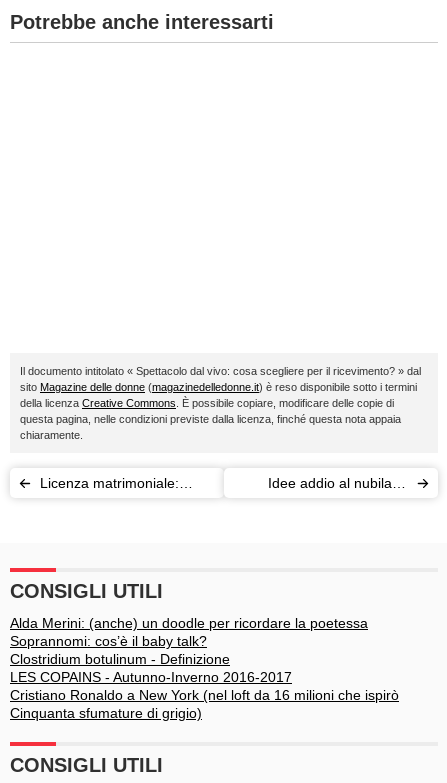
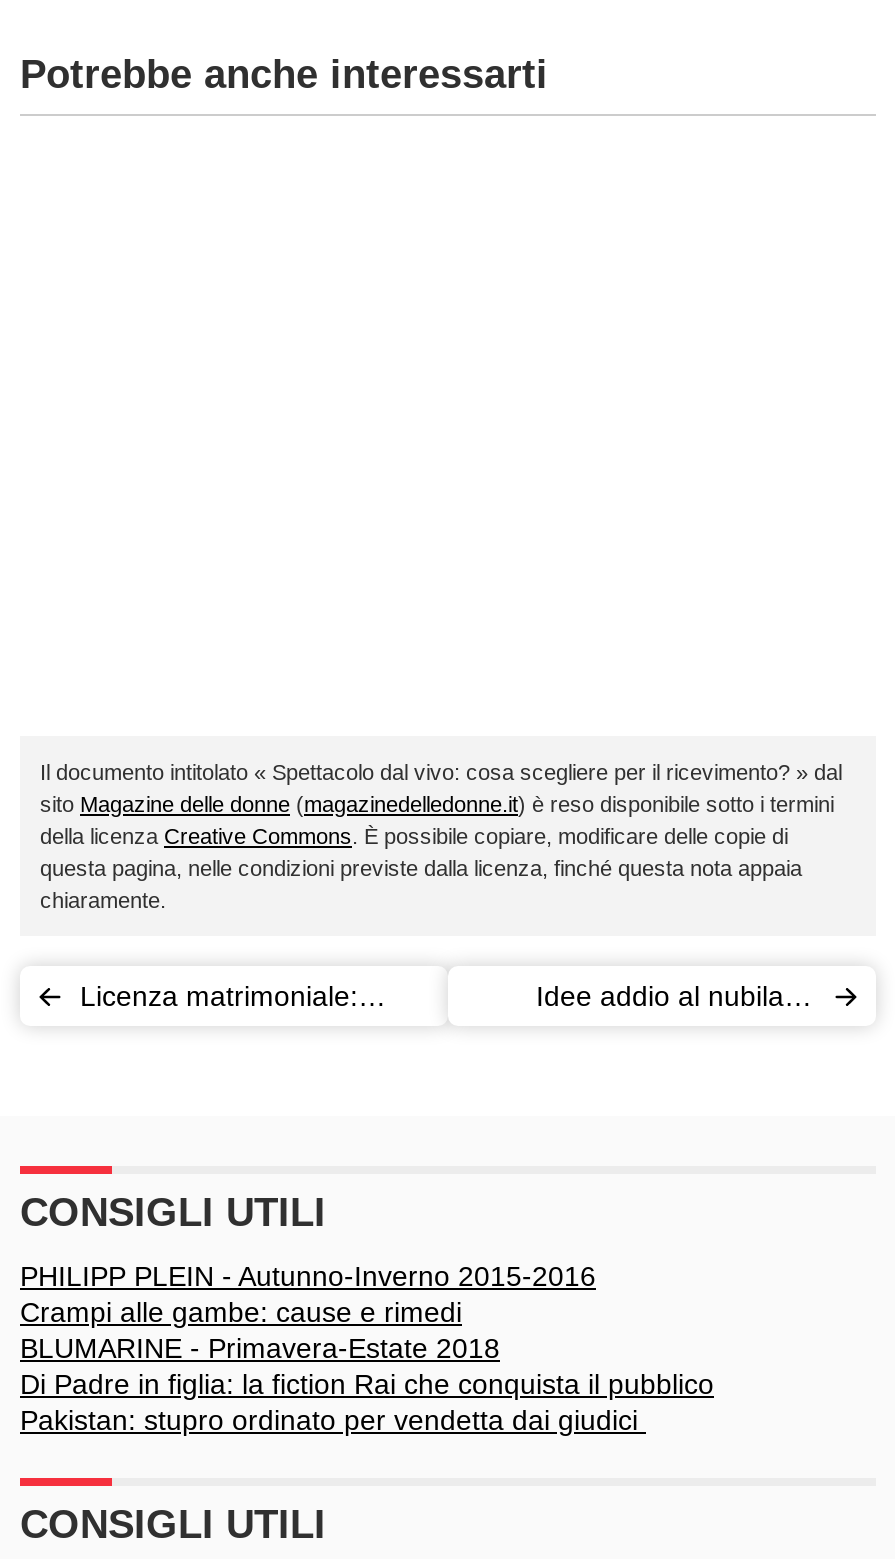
- Alda Merini: (anche) un doodle per ricordare la poetessa
- Soprannomi: cos’è il baby talk?
- Clostridium botulinum - Definizione
- LES COPAINS - Autunno-Inverno 2016-2017
- Cristiano Ronaldo a New York (nel loft da 16 milioni che ispirò
- Cinquanta sfumature di grigio)
+ PHILIPP PLEIN - Autunno-Inverno 2015-2016
+ Crampi alle gambe: cause e rimedi
+ BLUMARINE - Primavera-Estate 2018
+ Di Padre in figlia: la fiction Rai che conquista il pubblico
+ Pakistan: stupro ordinato per vendetta dai giudici
